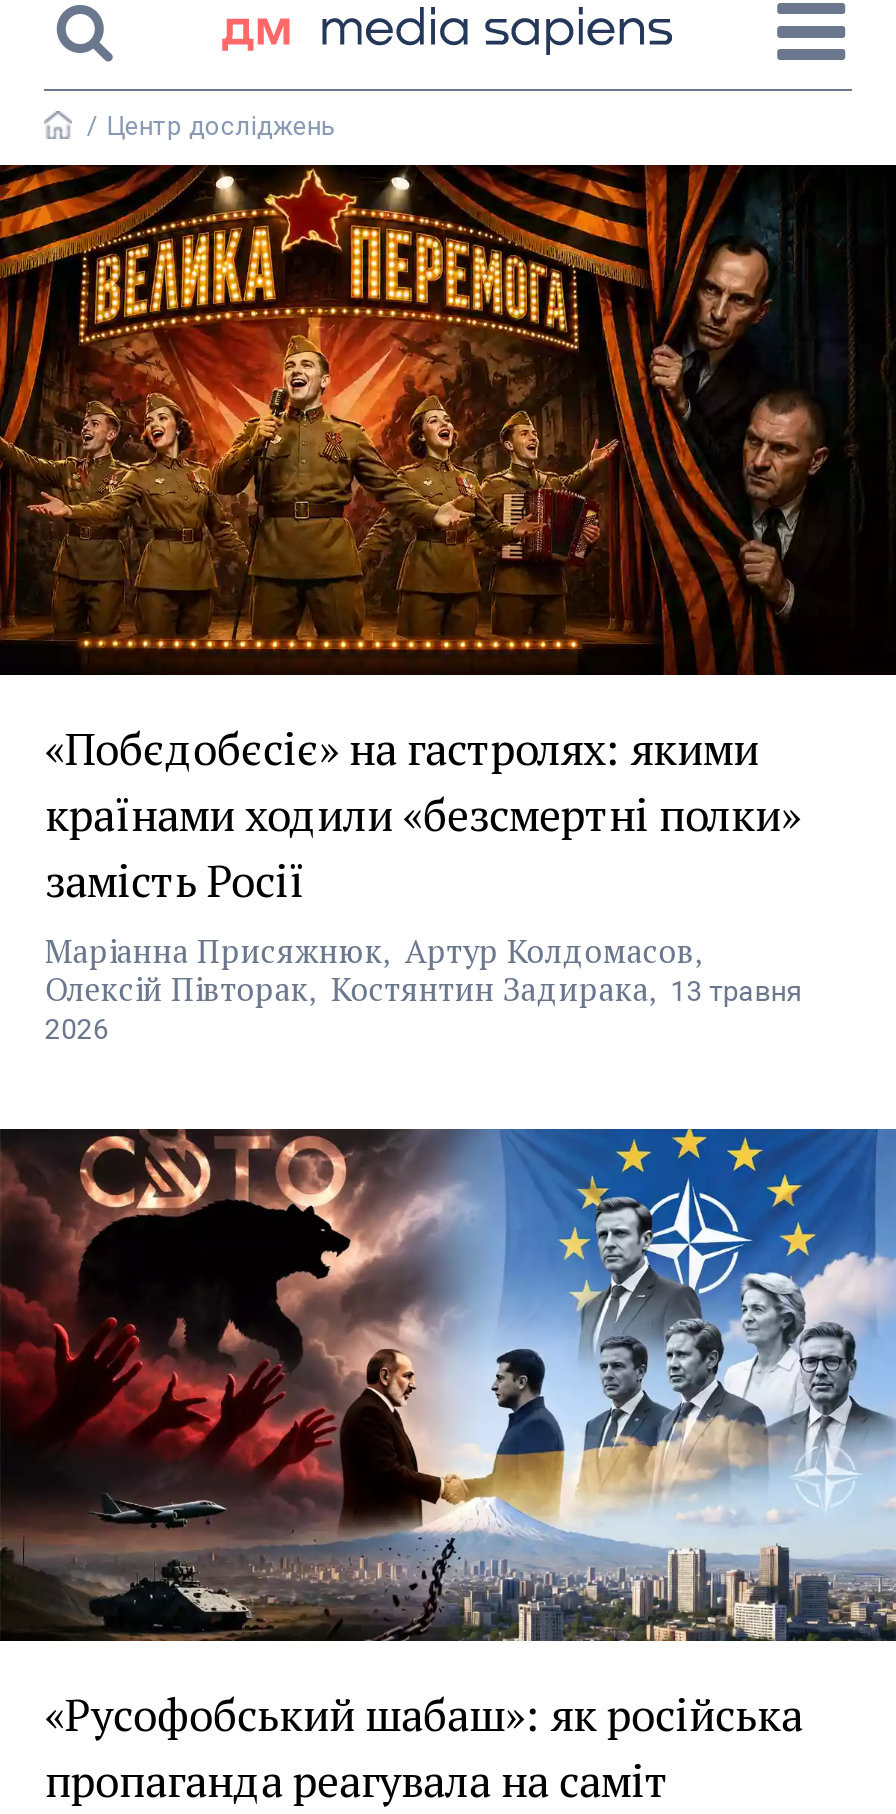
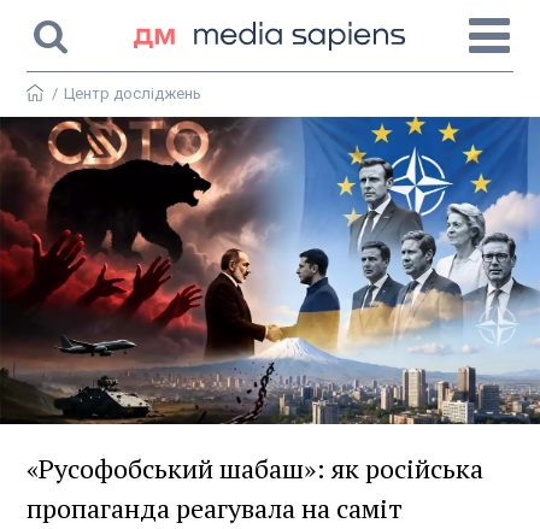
- [image]
- «Побєдобєсіє» на гастролях: якими
- країнами ходили «безсмертні полки»
- замість Росії
- Маріанна Присяжнюк Артур Колдомасов
- Олексій Півторак Костянтин Задирака
- 13 травня
- 2026
